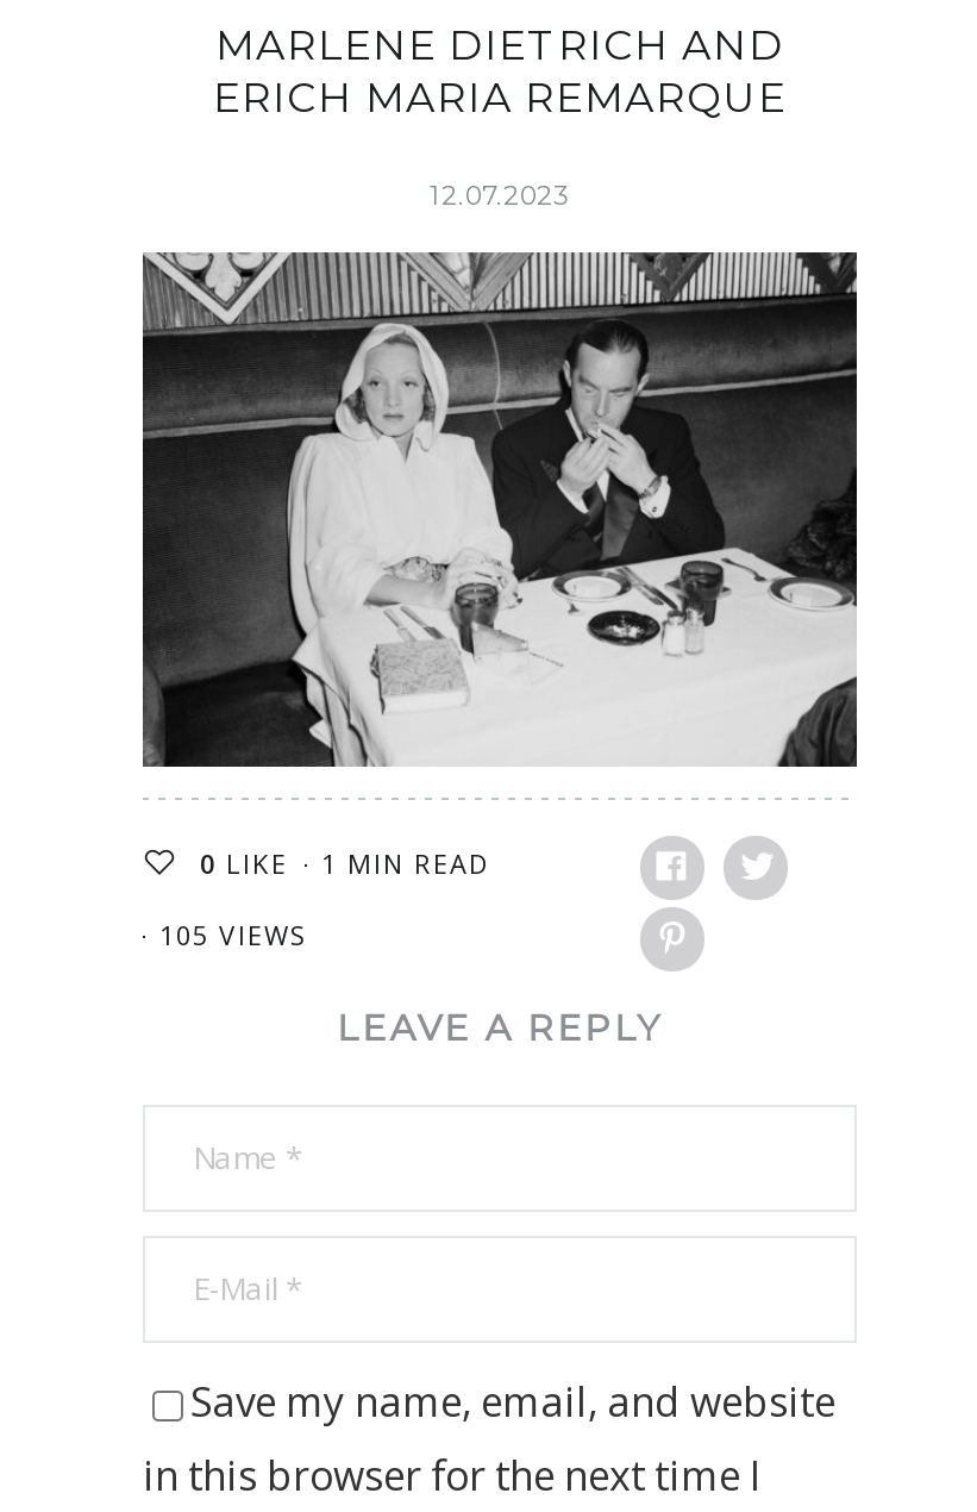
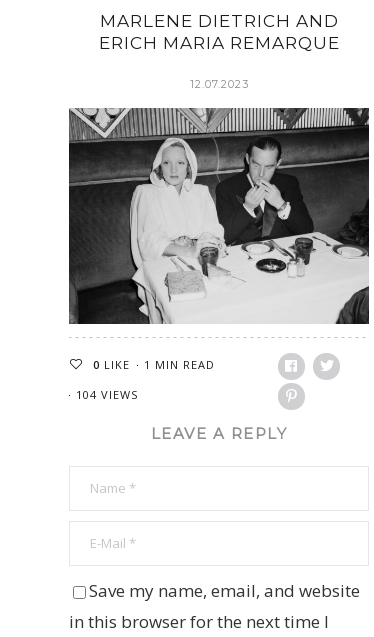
- 105 VIEWS
+ 104 VIEWS
